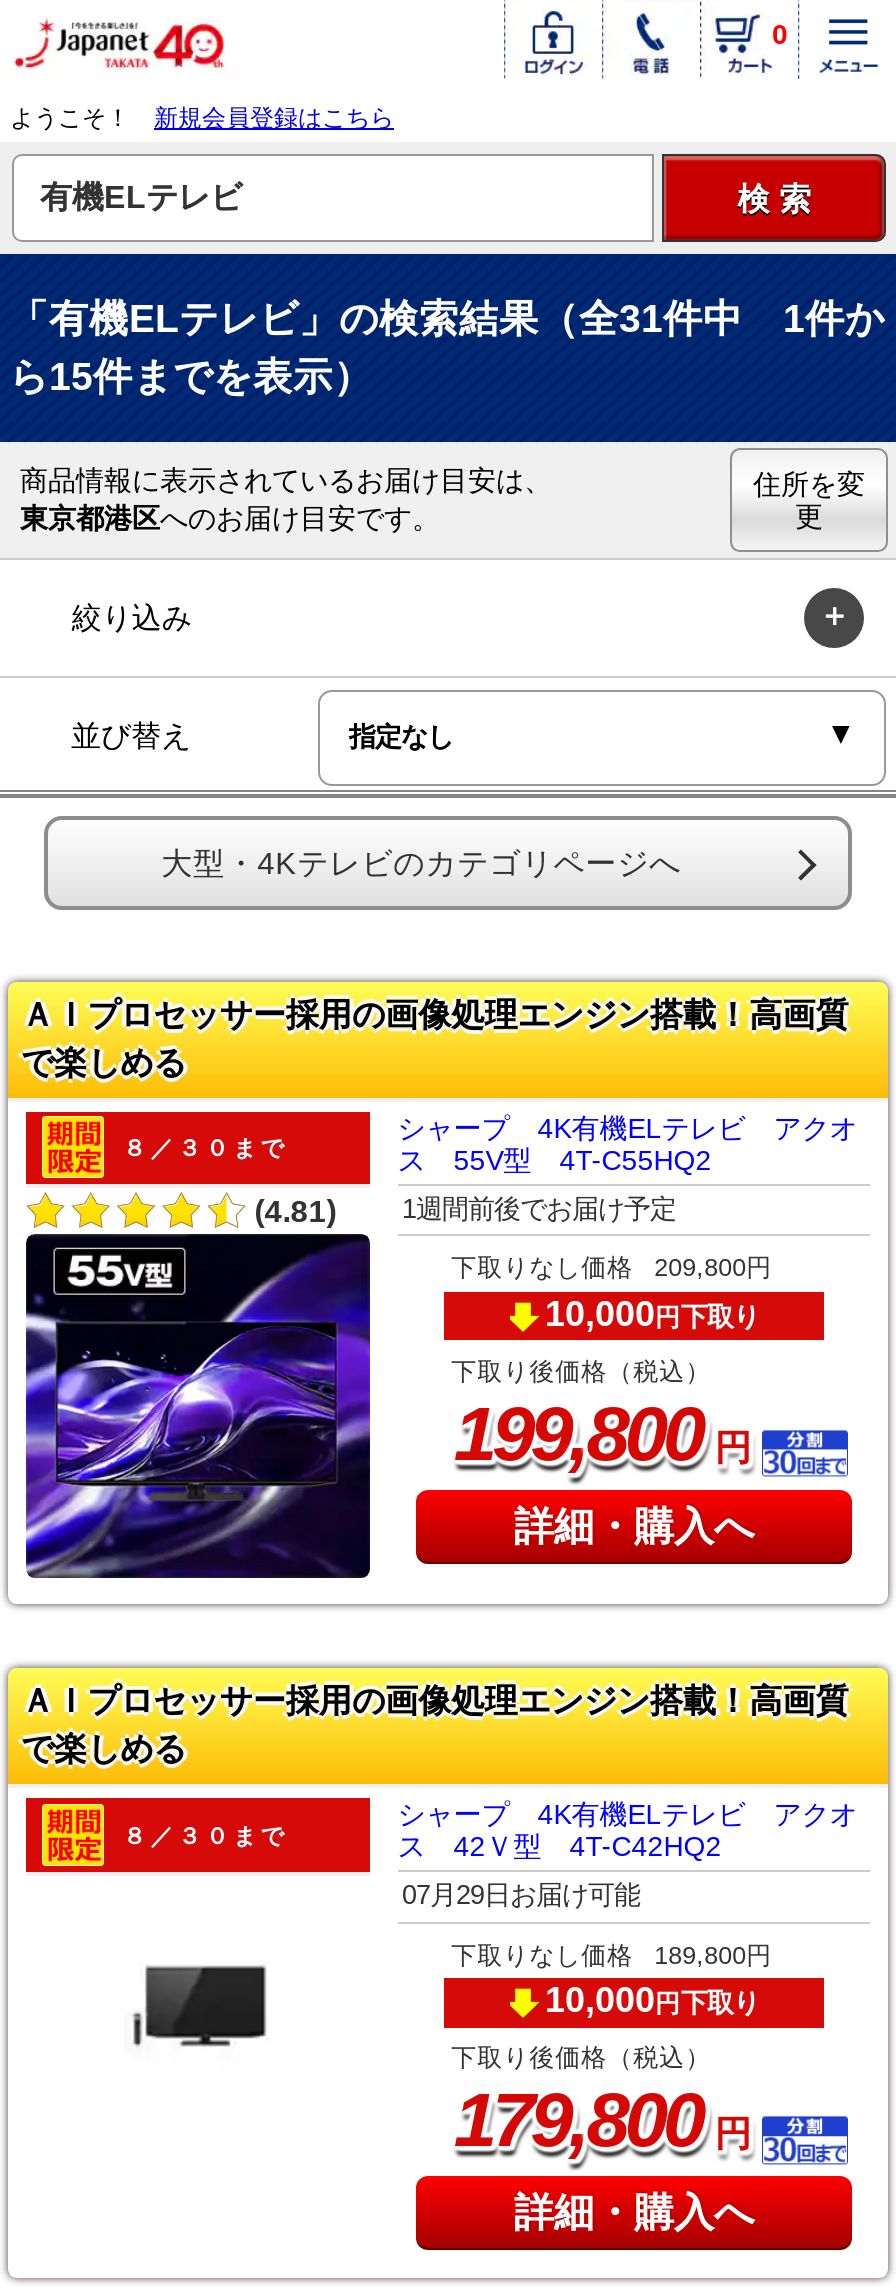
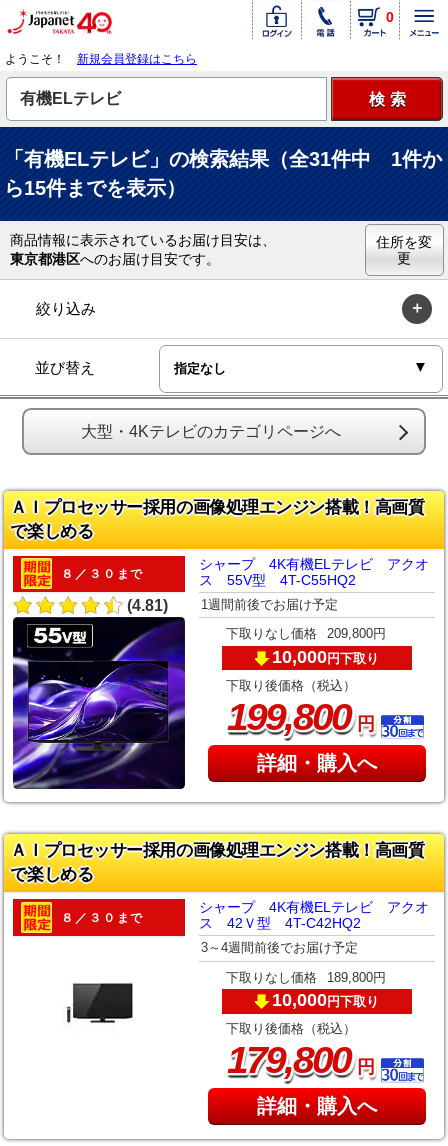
- 07月29日お届け可能
+ 3～4週間前後でお届け予定
